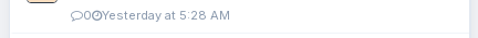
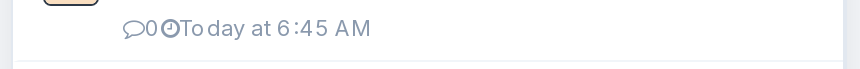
- Yesterday at 5:28 AM
+ Today at 6:45 AM
